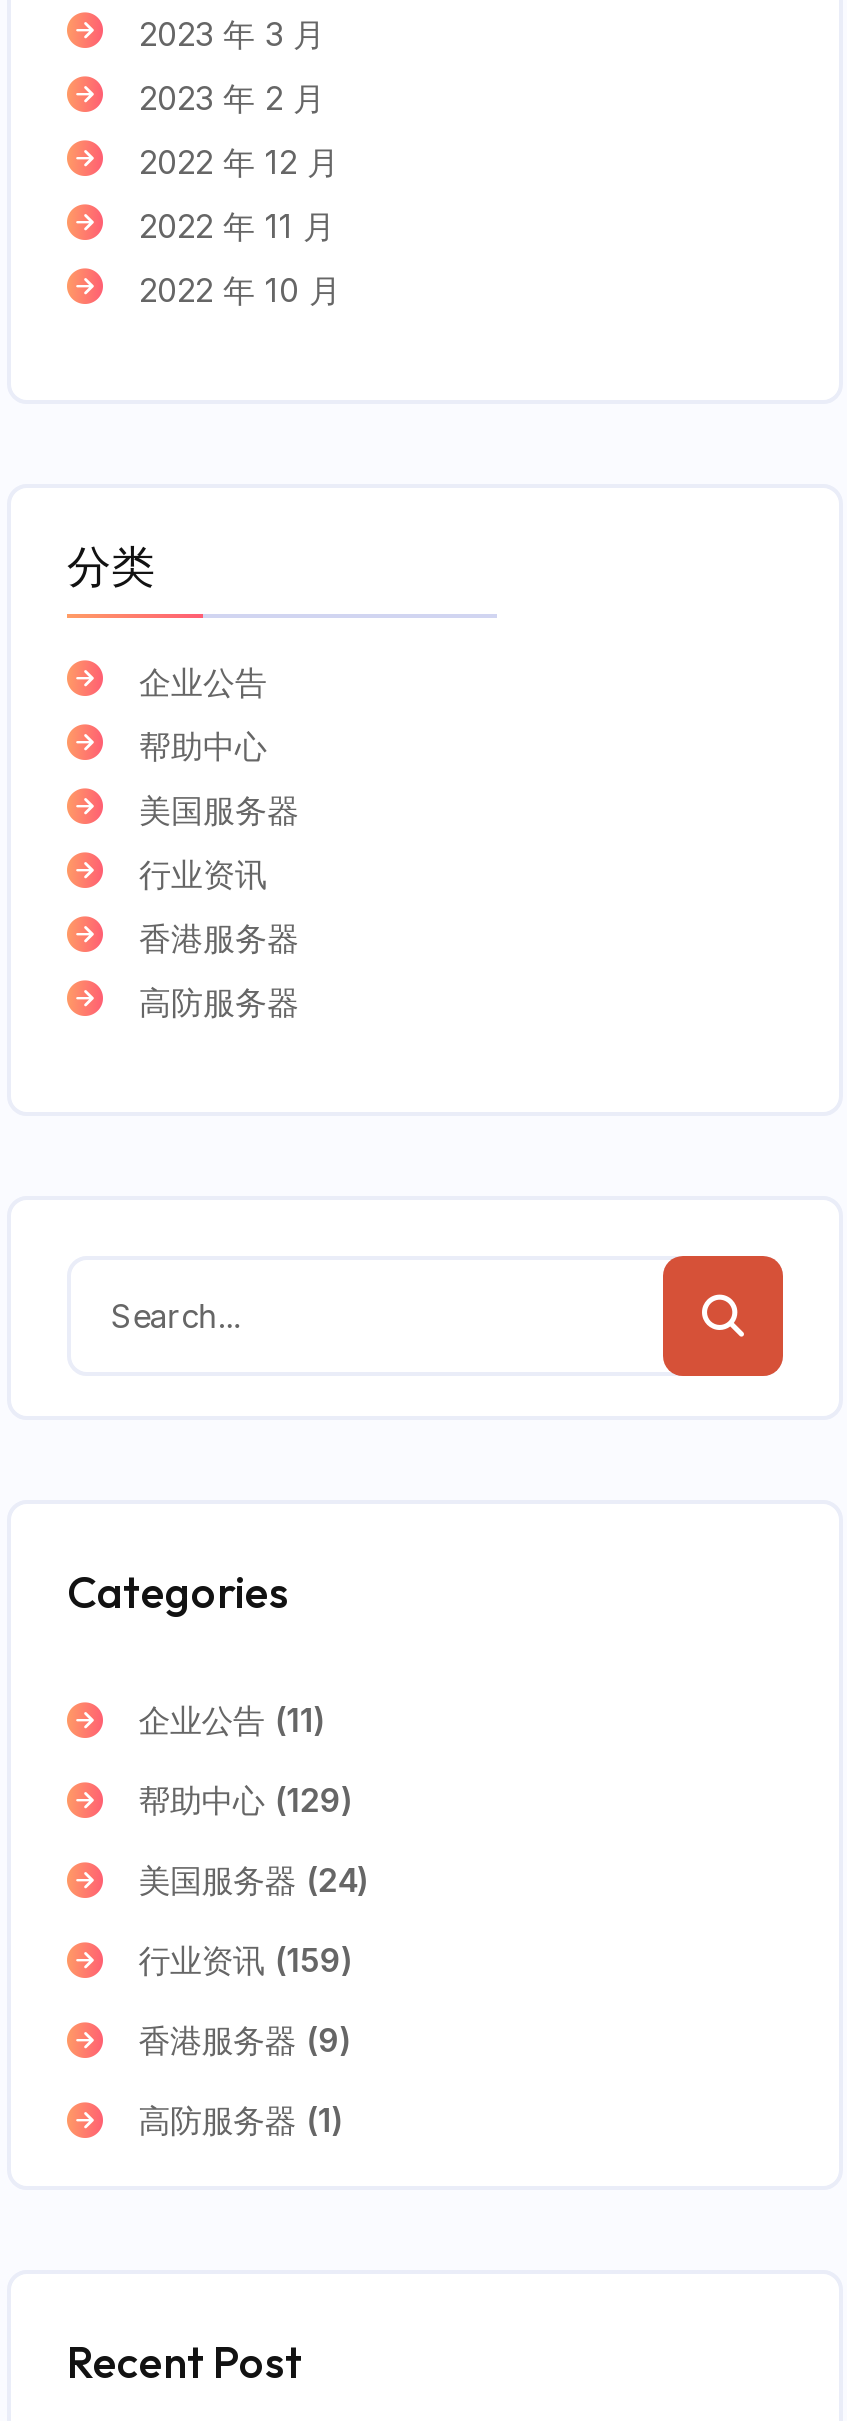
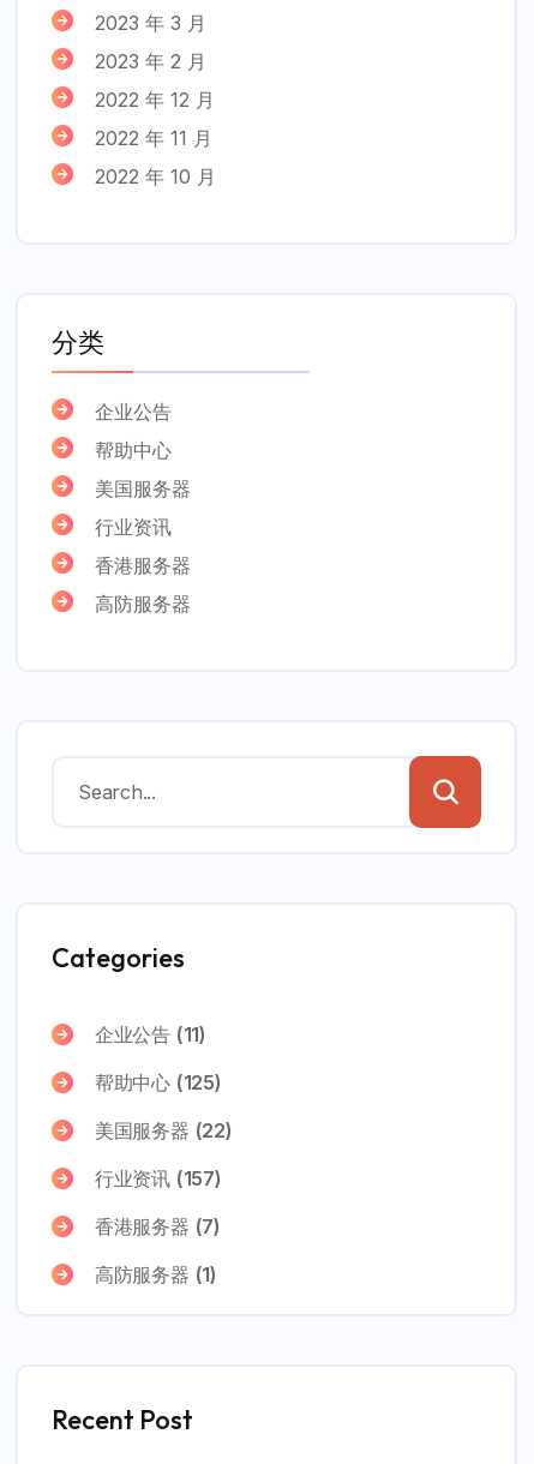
- 帮助中心 (129)
+ 帮助中心 (125)

- 美国服务器 (24)
+ 美国服务器 (22)

- 行业资讯 (159)
+ 行业资讯 (157)

- 香港服务器 (9)
+ 香港服务器 (7)
